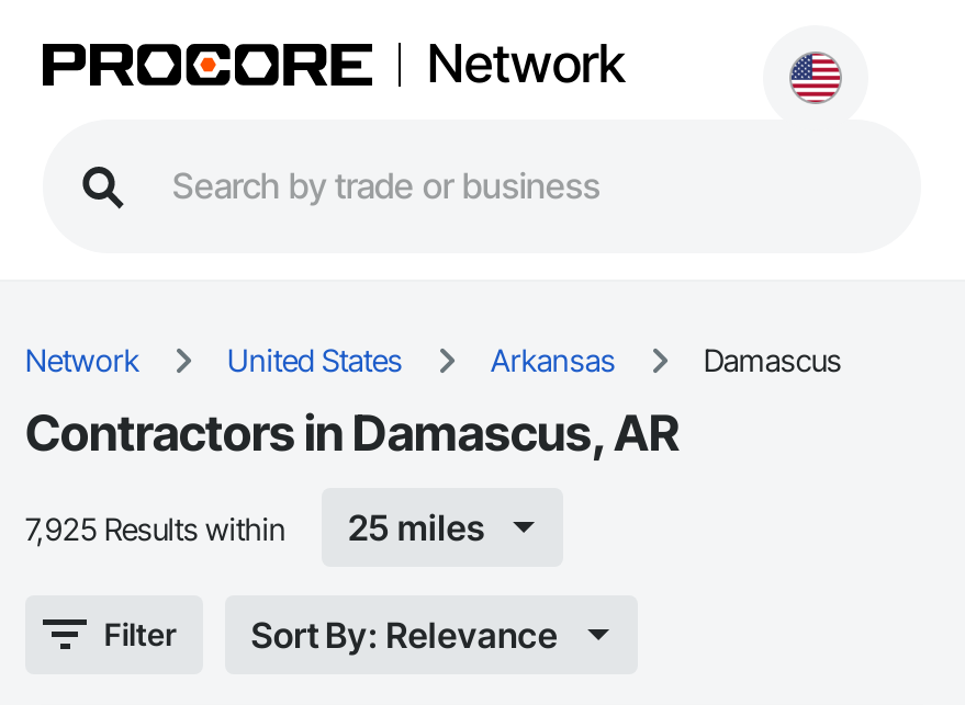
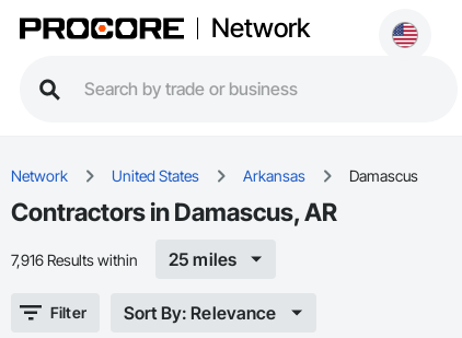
- 7,925 Results within
+ 7,916 Results within
